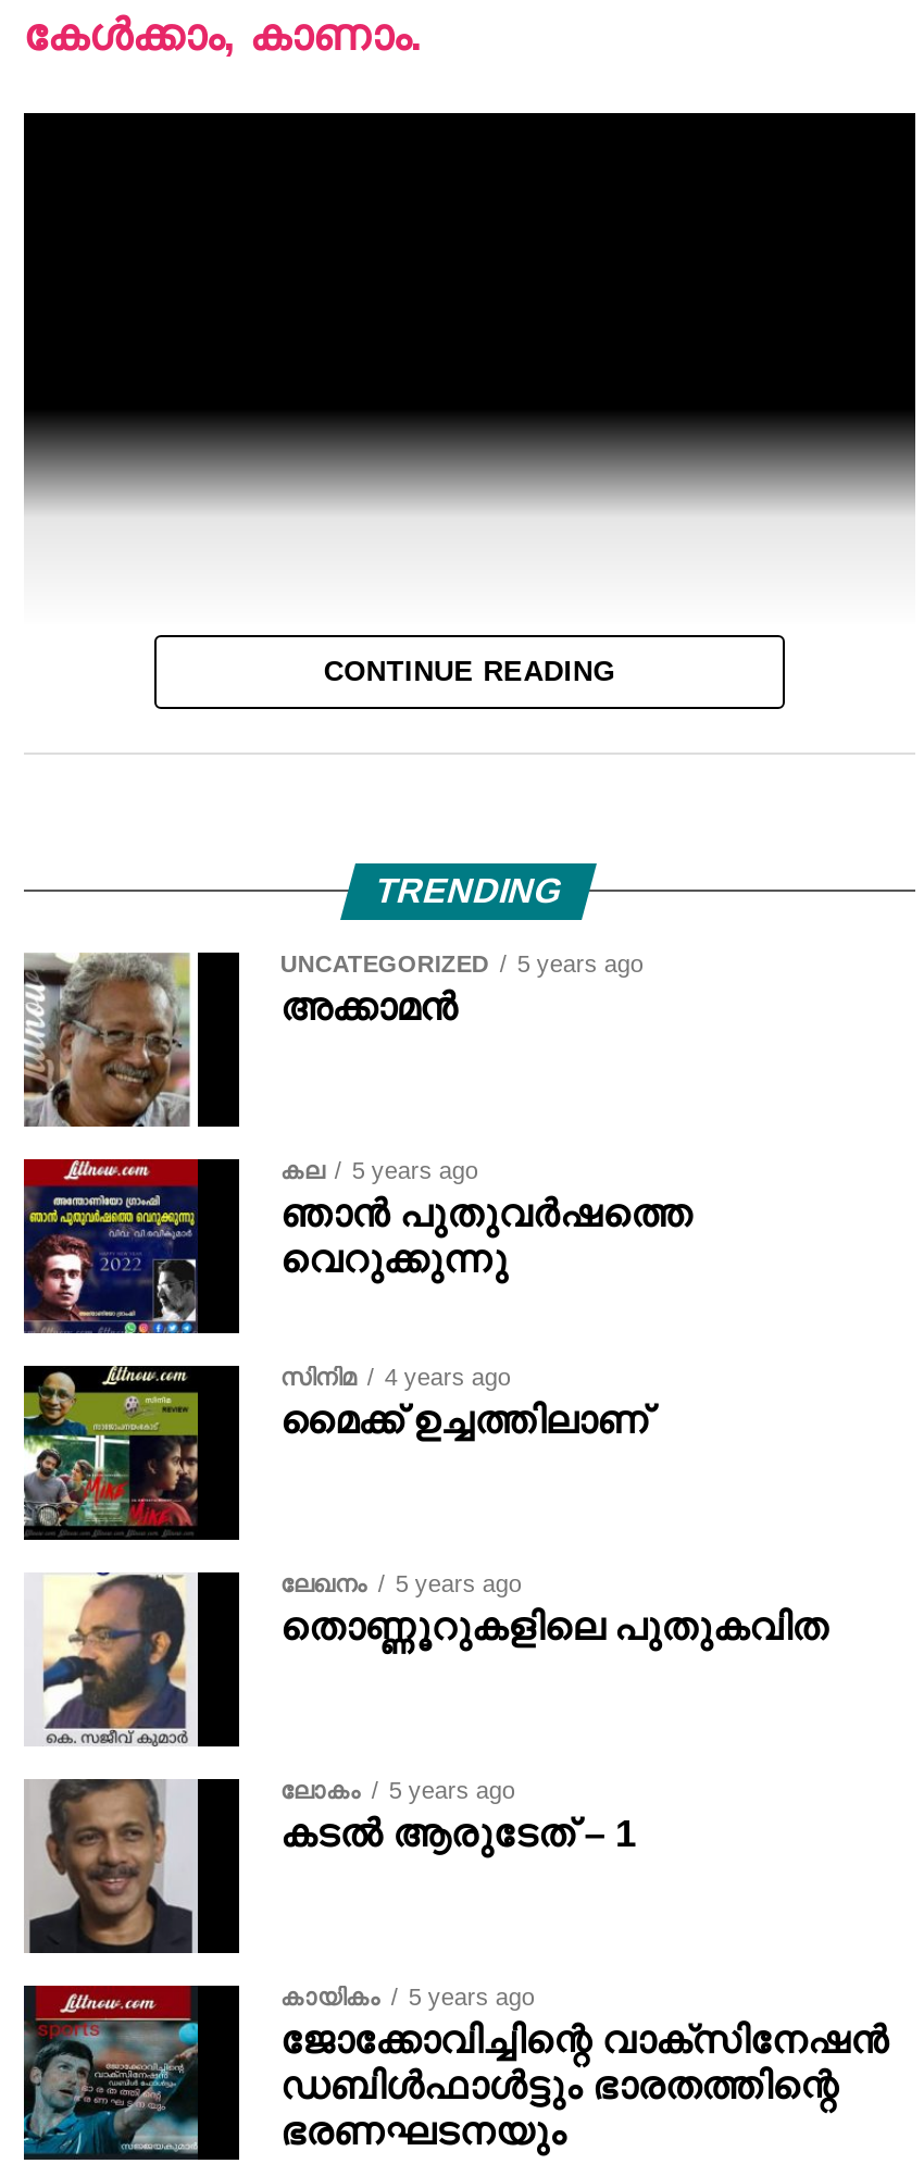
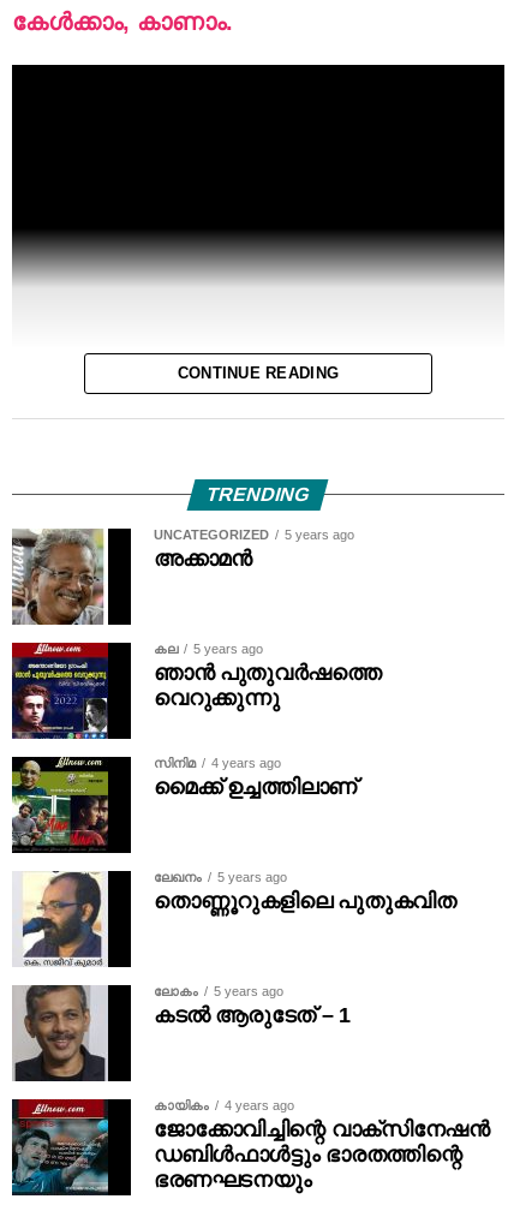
- 5 years ago
+ 4 years ago
